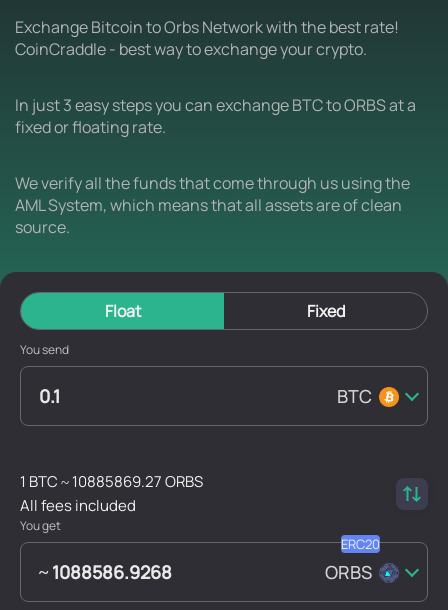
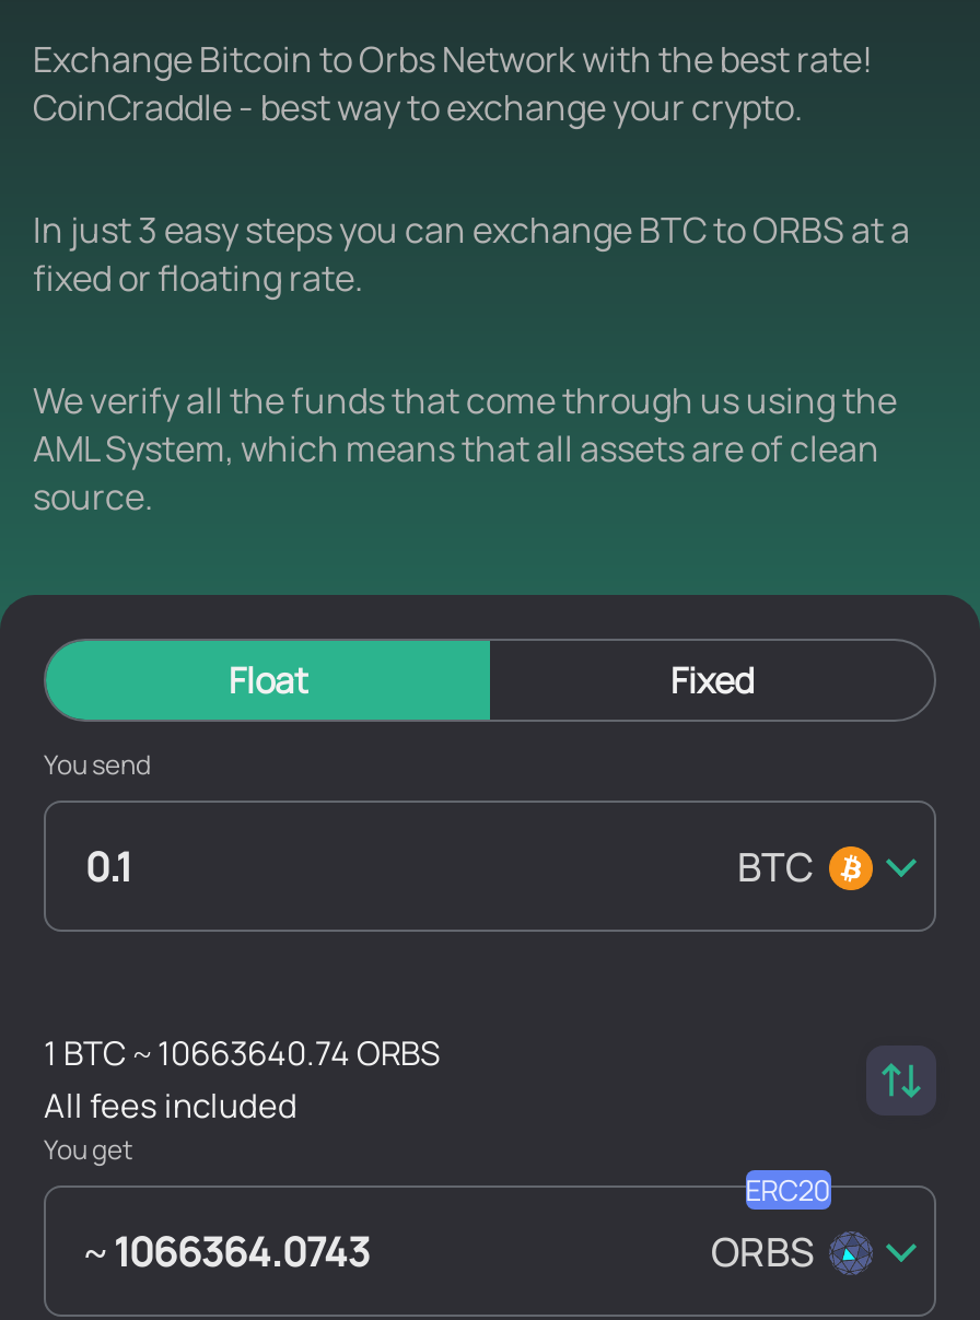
- 1 BTC ~ 10885869.27 ORBS
+ 1 BTC ~ 10663640.74 ORBS
